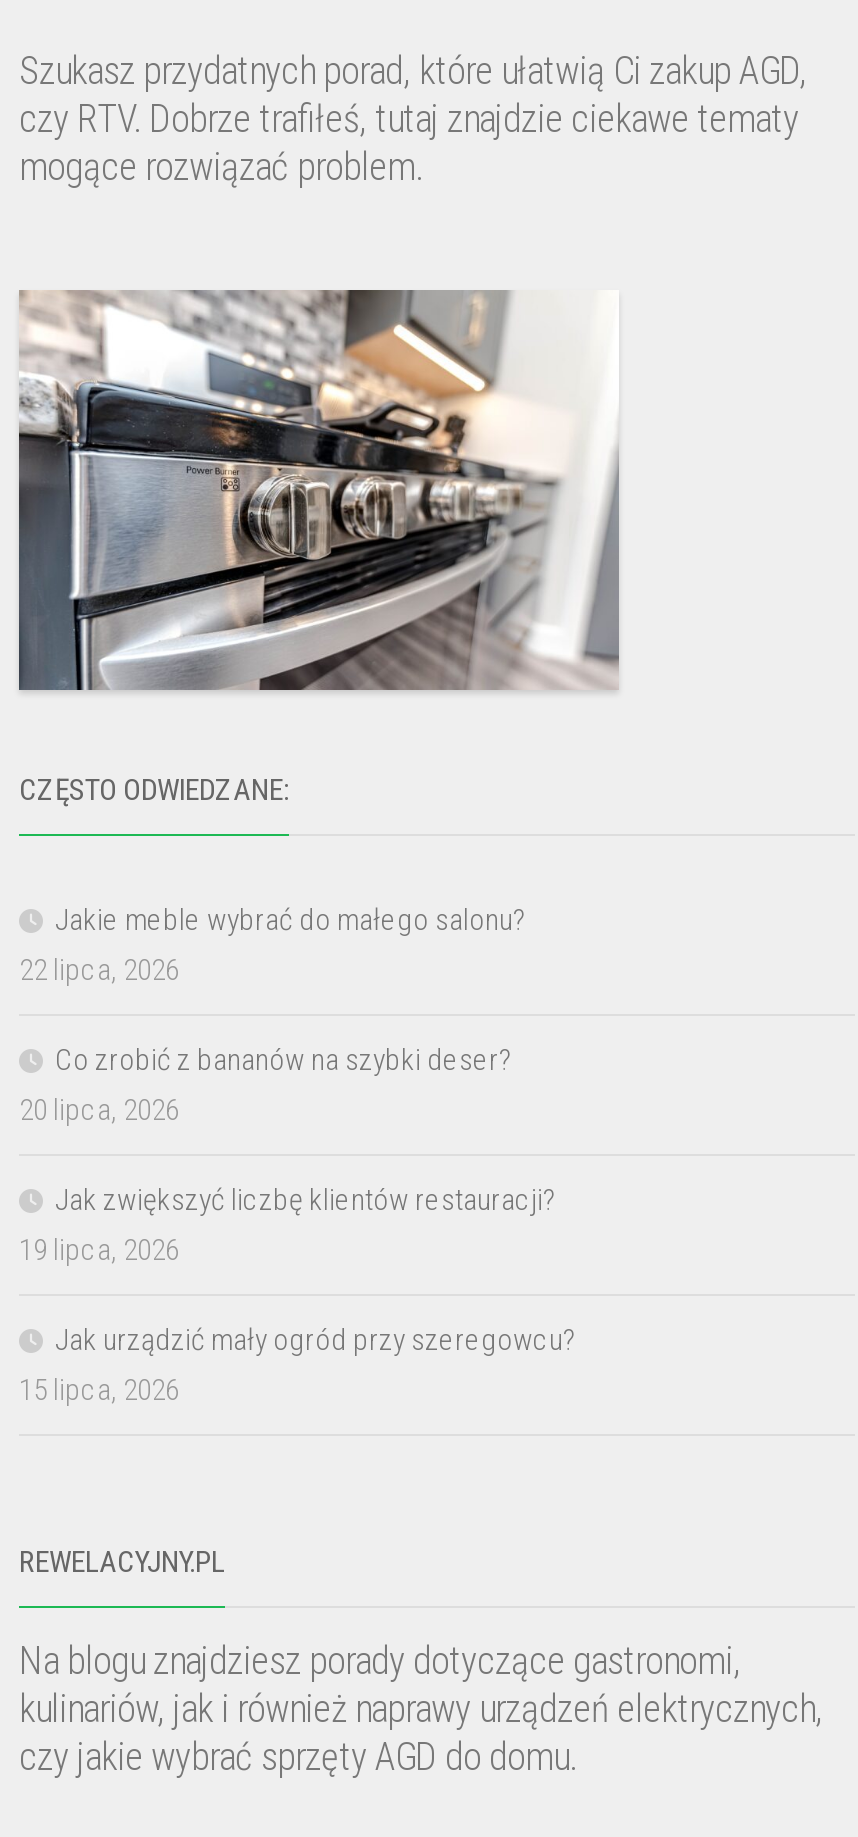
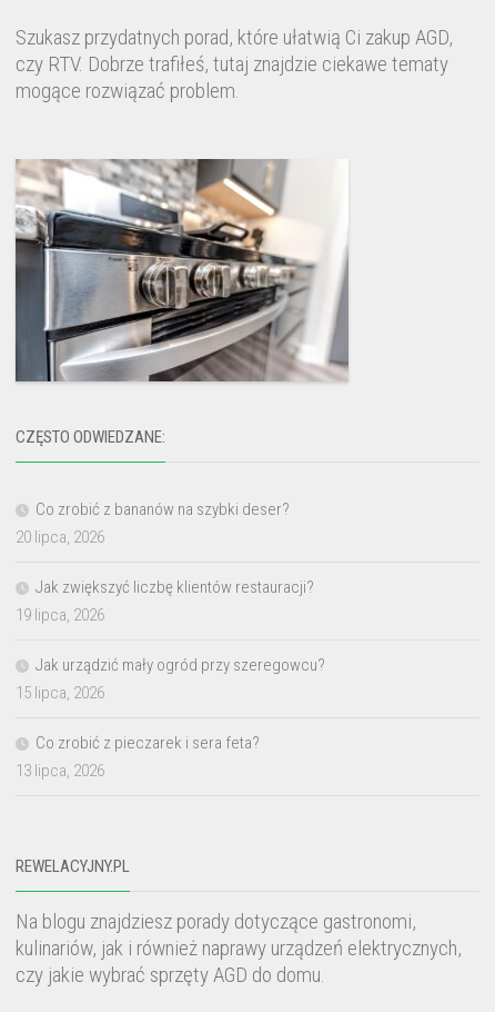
- Jakie meble wybrać do małego salonu?
- 22 lipca, 2026

moved up: Co zrobić z bananów na szybki deser? | 20 lipca, 2026 | Jak zwiększyć liczbę klientów restauracji? | 19 lipca, 2026 | Jak urządzić mały ogród przy szeregowcu? | 15 lipca, 2026

+ Co zrobić z pieczarek i sera feta?
+ 13 lipca, 2026
